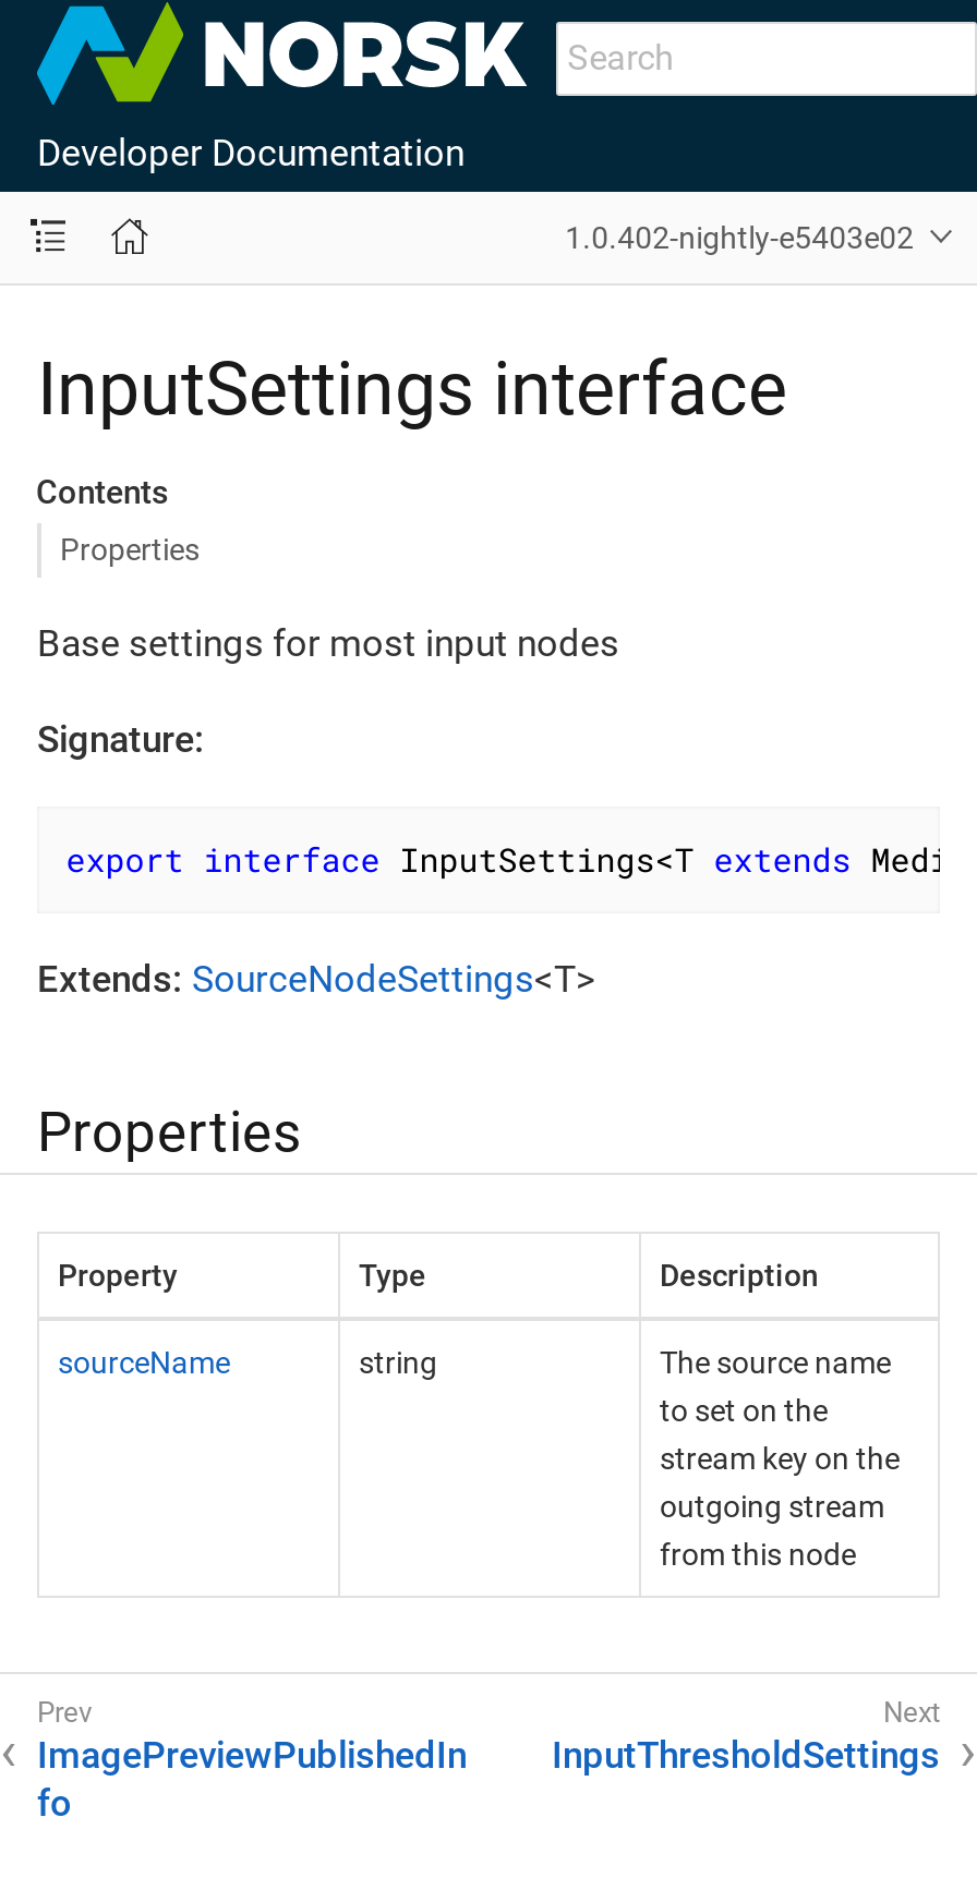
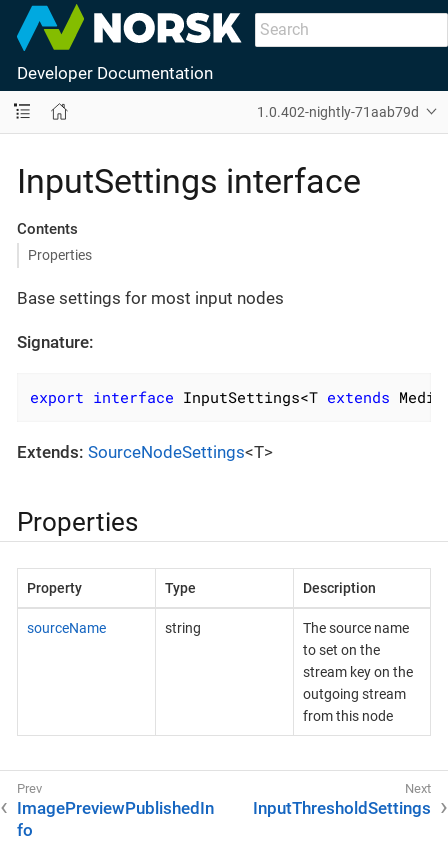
- 1.0.402-nightly-e5403e02
+ 1.0.402-nightly-71aab79d
